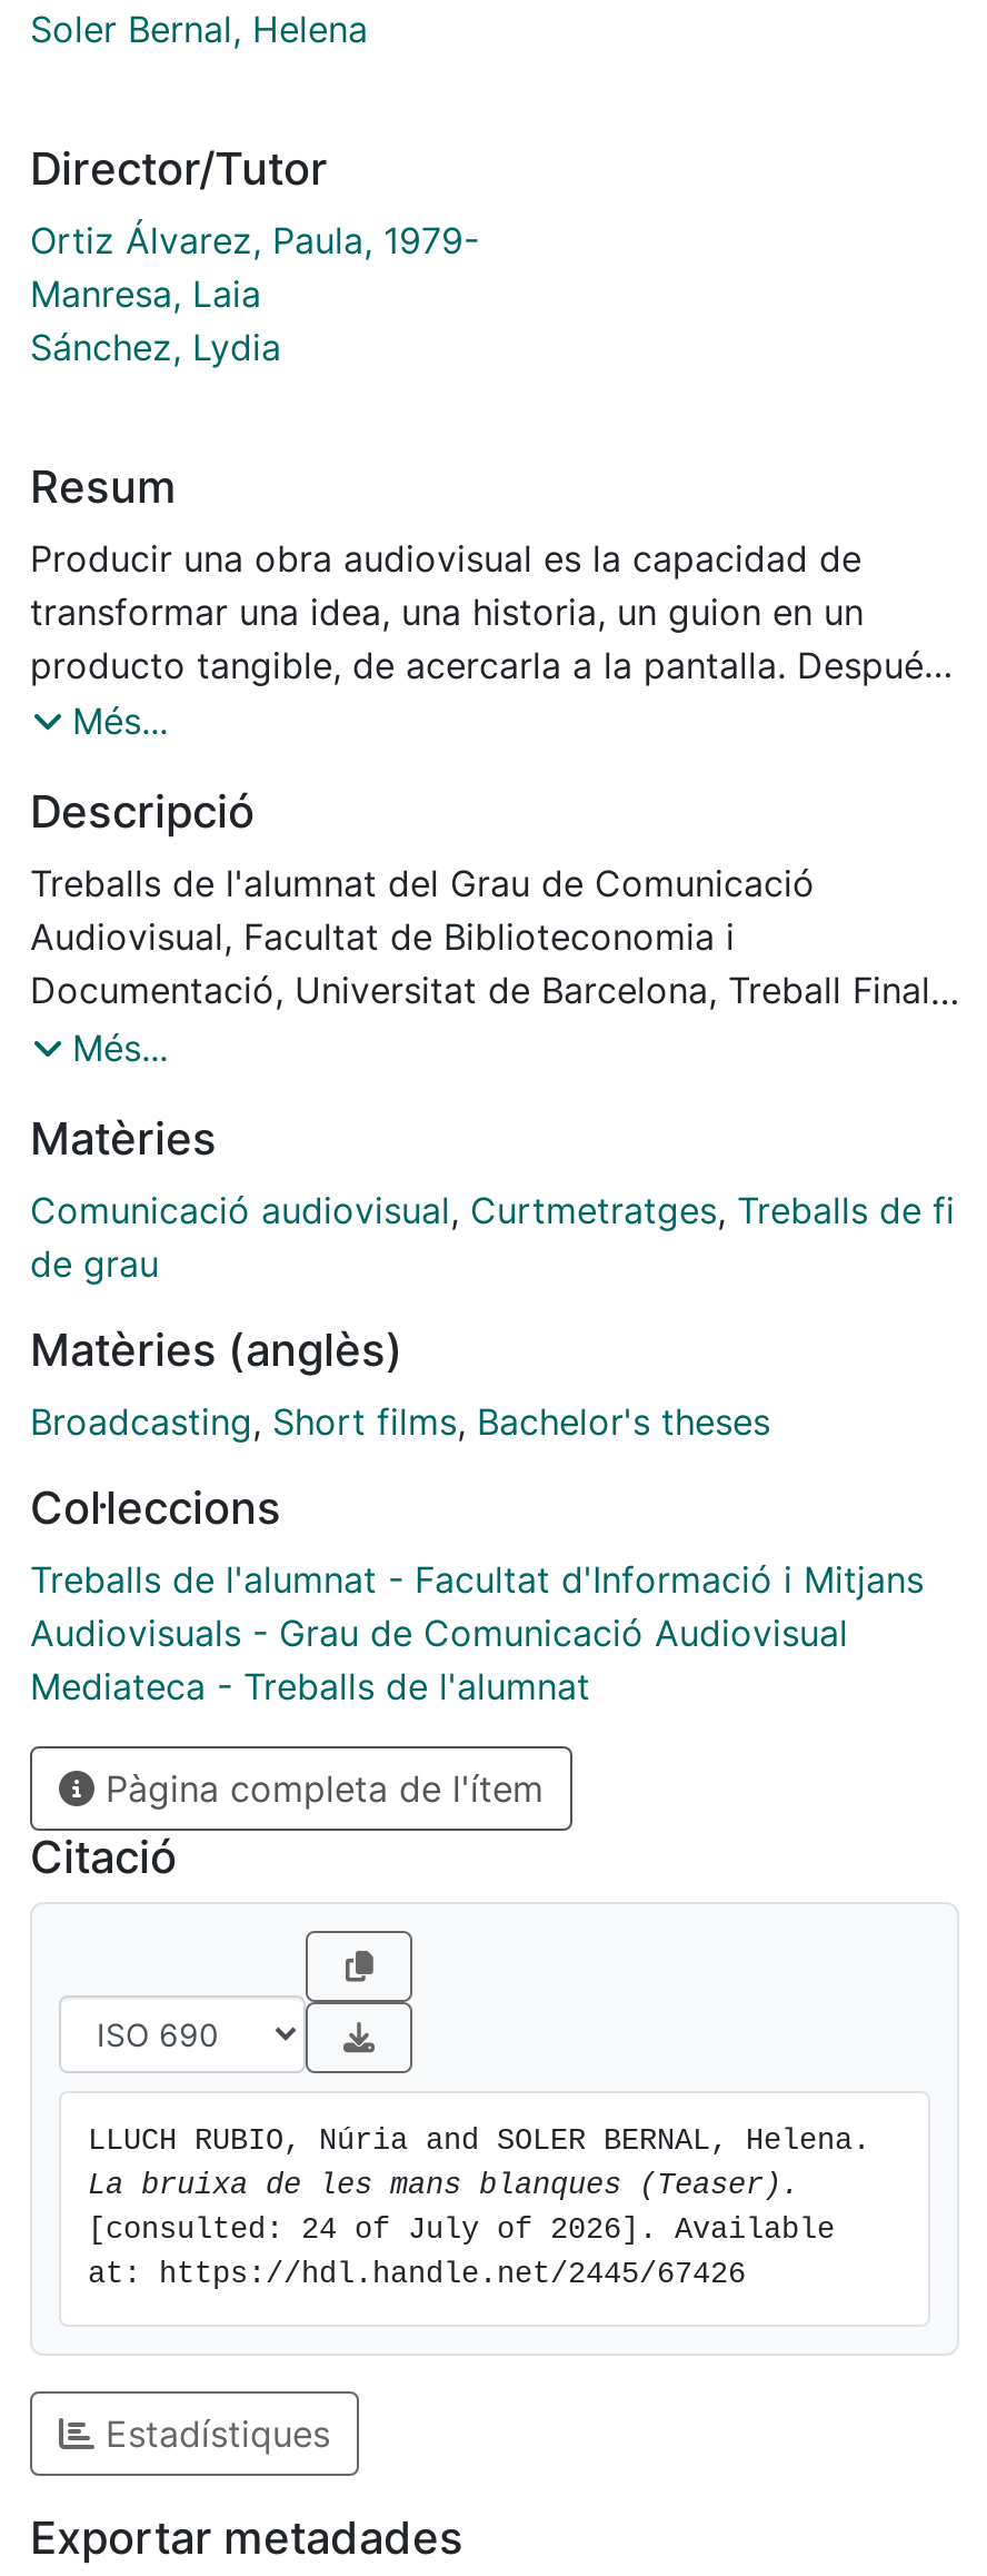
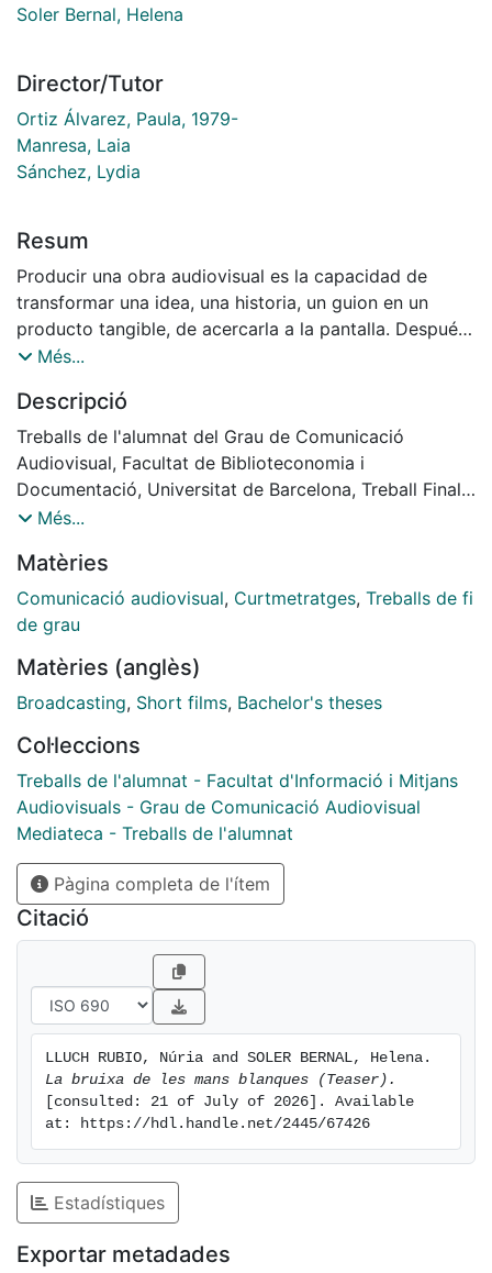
- [consulted: 24 of July of 2026]. Available
+ [consulted: 21 of July of 2026]. Available
